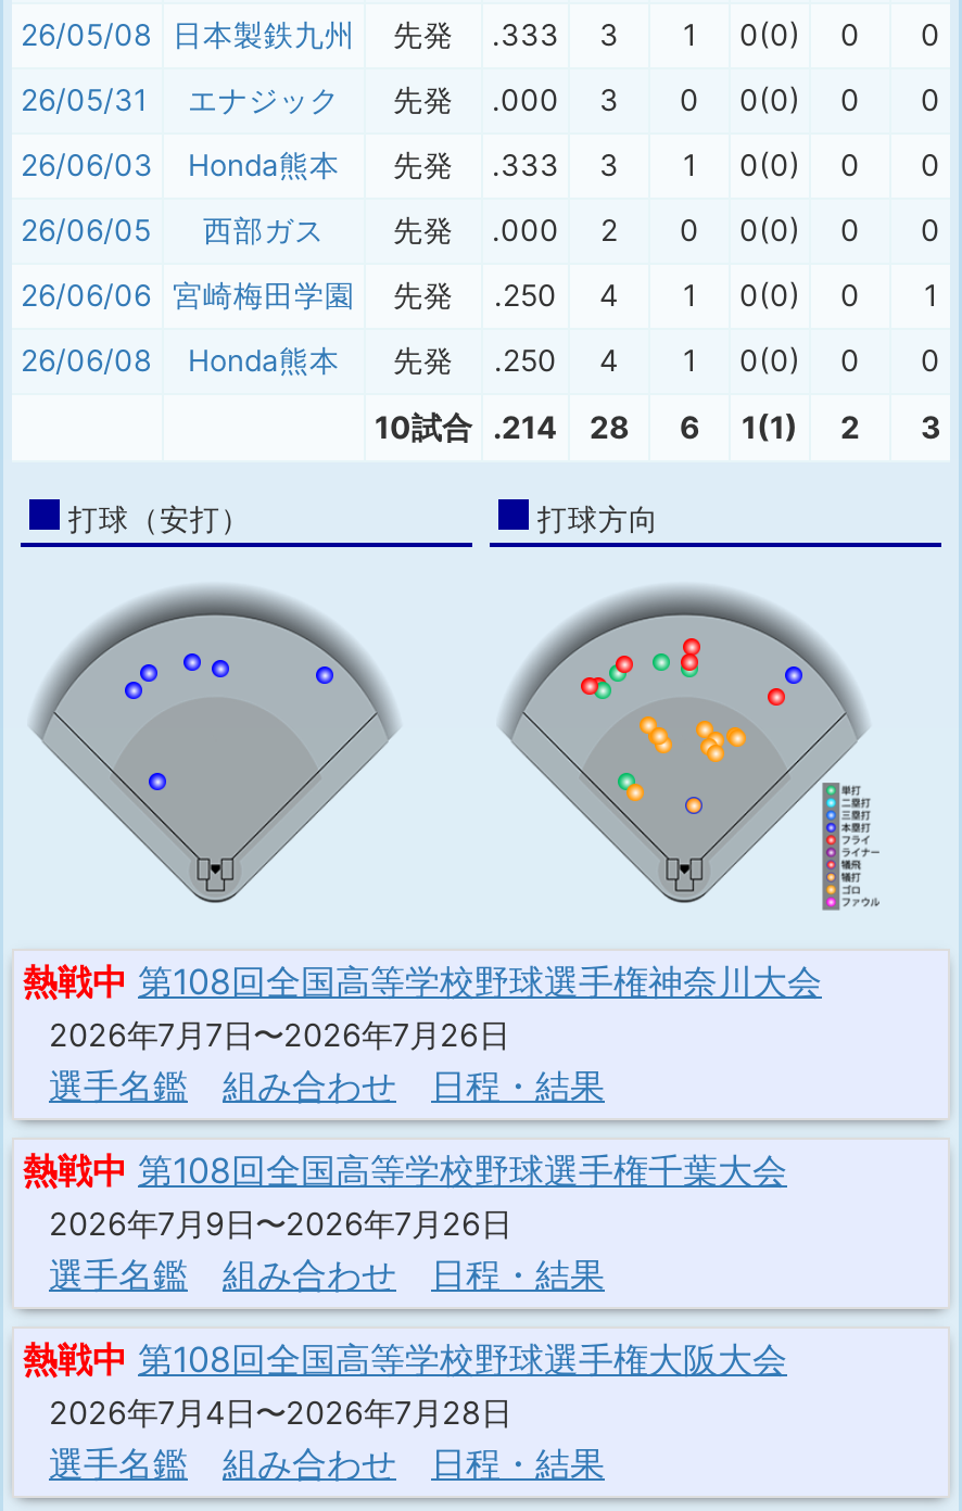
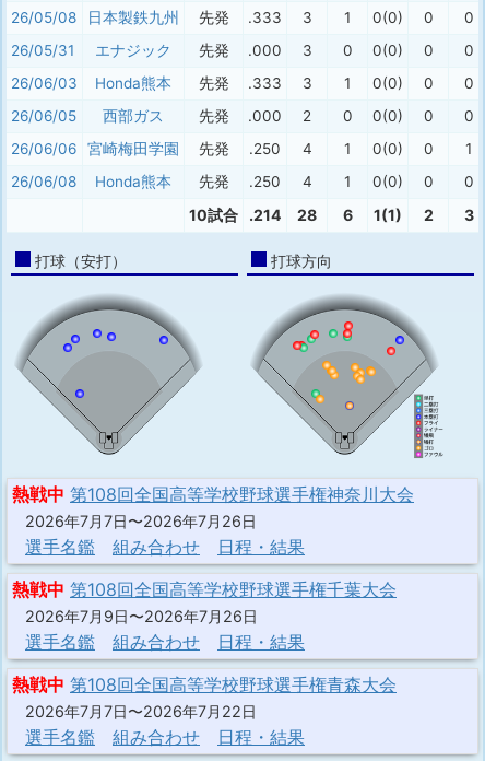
- 熱戦中 第108回全国高等学校野球選手権大阪大会
+ 熱戦中 第108回全国高等学校野球選手権青森大会

- 2026年7月4日〜2026年7月28日
+ 2026年7月7日〜2026年7月22日
